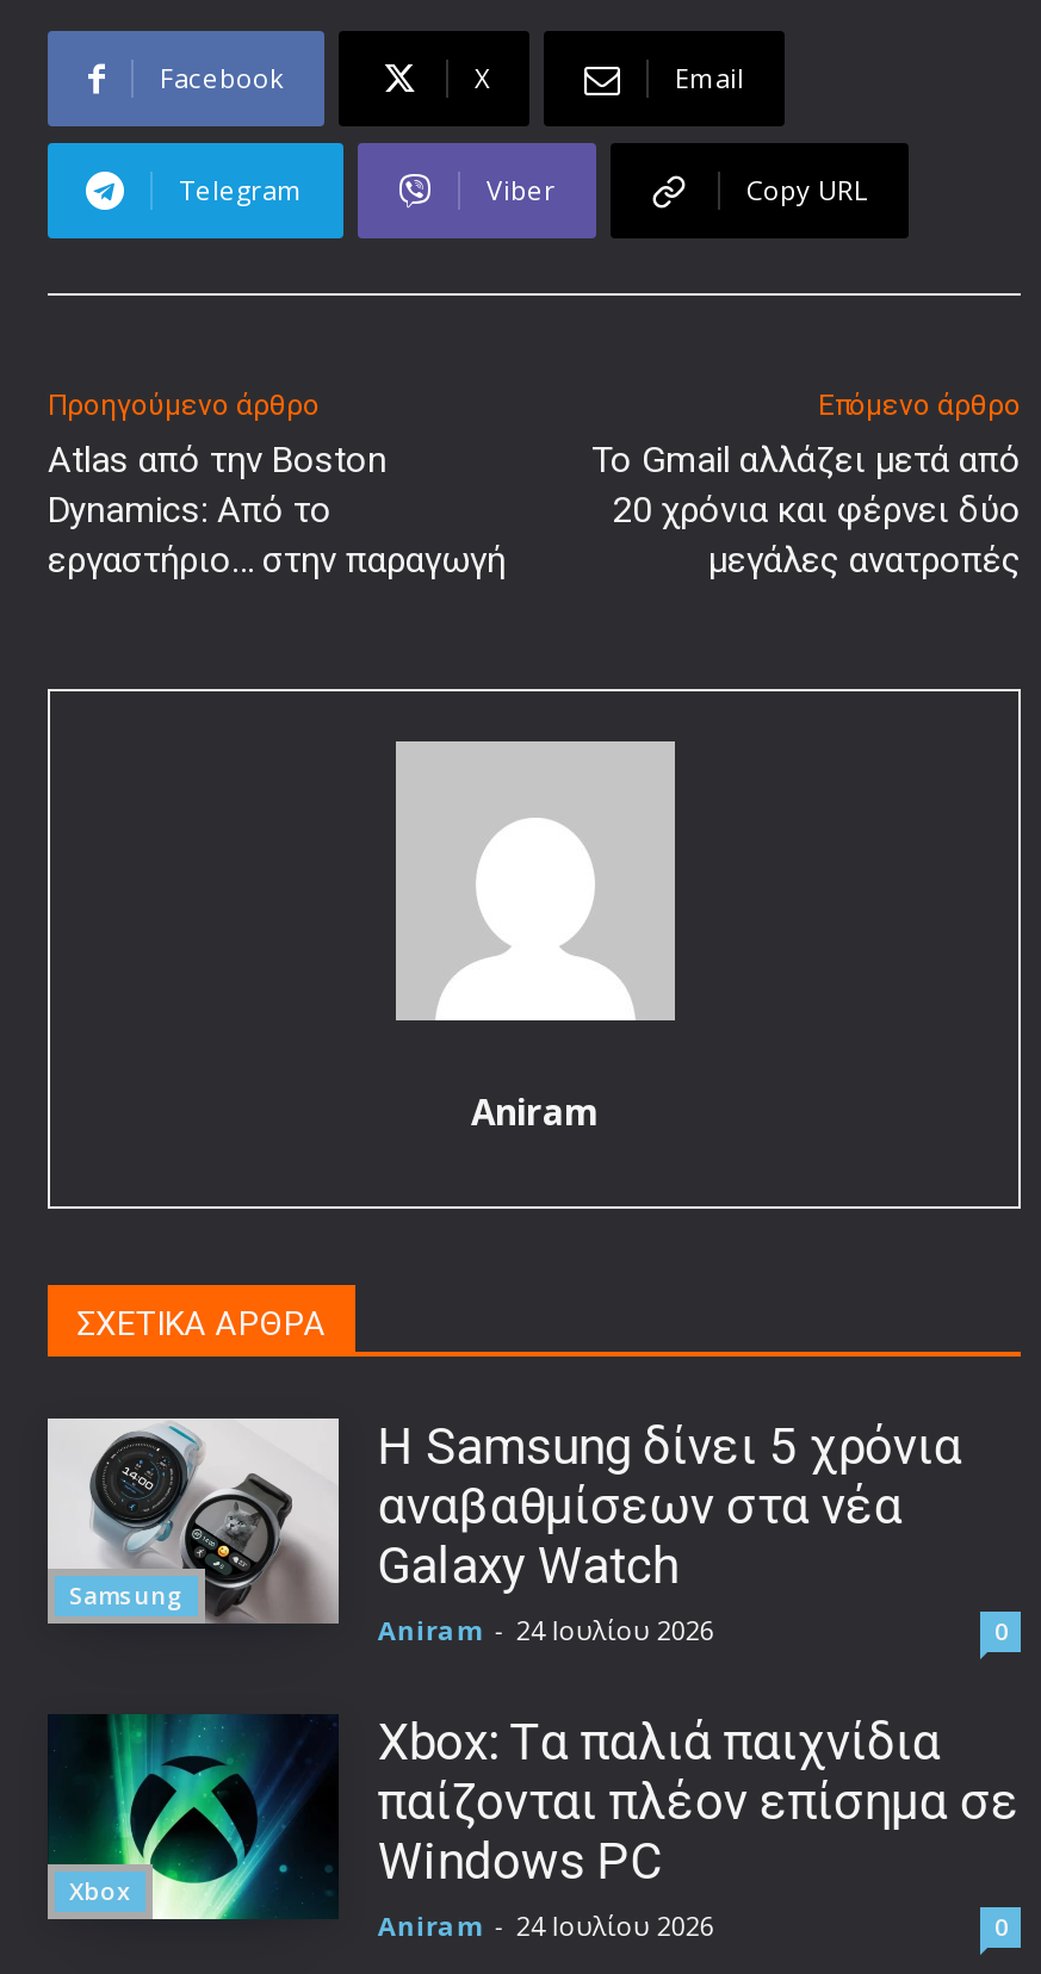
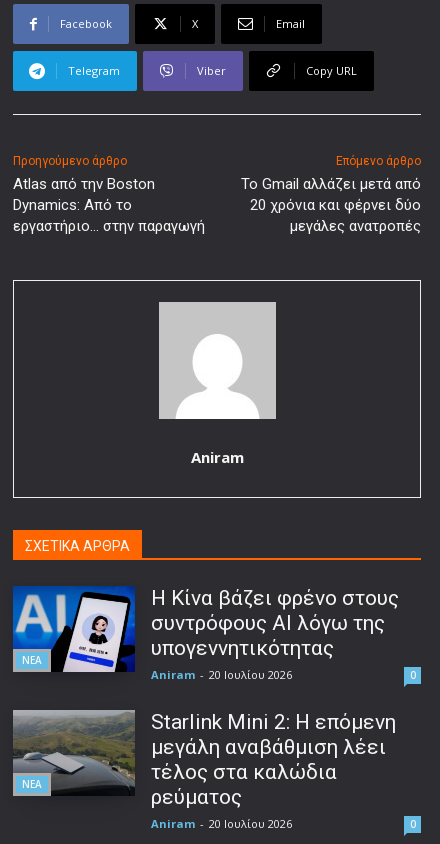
- [image]
- Samsung
+ [image]
+ ΝΕΑ

- Η Samsung δίνει 5 χρόνια
- αναβαθμίσεων στα νέα
- Galaxy Watch
- Aniram - 24 Ιουλίου 2026
+ Η Κίνα βάζει φρένο στους
+ συντρόφους AI λόγω της
+ υπογεννητικότητας
+ Aniram - 20 Ιουλίου 2026

- [image]
- Xbox
+ [image]
+ ΝΕΑ

- Xbox: Τα παλιά παιχνίδια
- παίζονται πλέον επίσημα σε
- Windows PC
- Aniram - 24 Ιουλίου 2026
+ Starlink Mini 2: Η επόμενη
+ μεγάλη αναβάθμιση λέει
+ τέλος στα καλώδια
+ ρεύματος
+ Aniram - 20 Ιουλίου 2026
